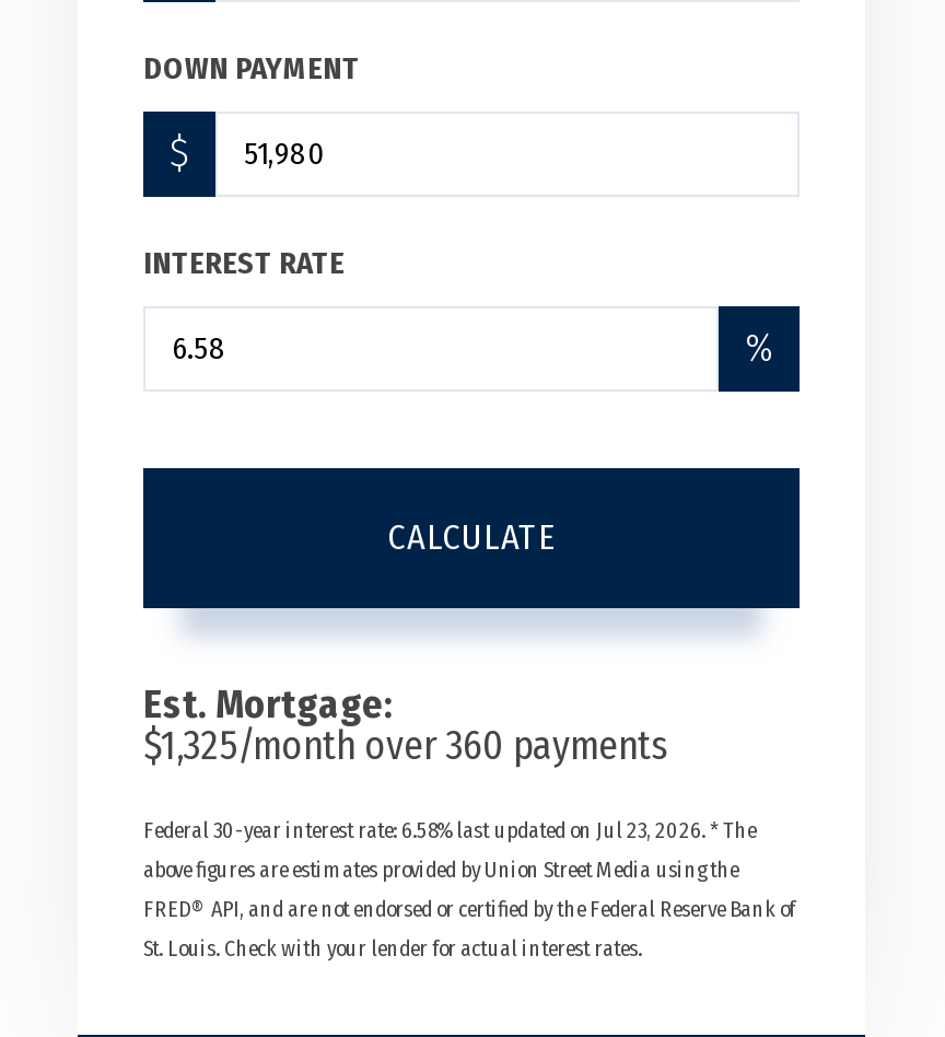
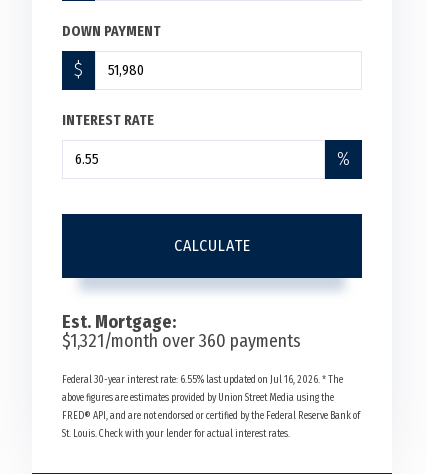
- $1,325/month over 360 payments
+ $1,321/month over 360 payments

- Federal 30-year interest rate: 6.58% last updated on Jul 23, 2026. * The
+ Federal 30-year interest rate: 6.55% last updated on Jul 16, 2026. * The
